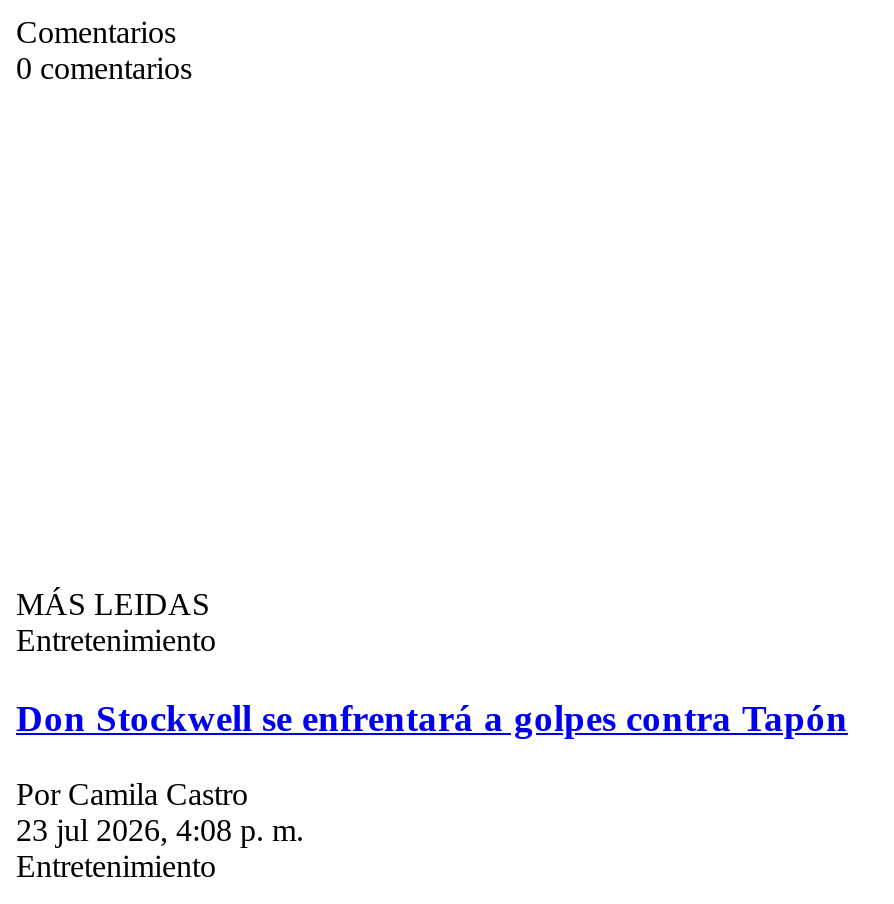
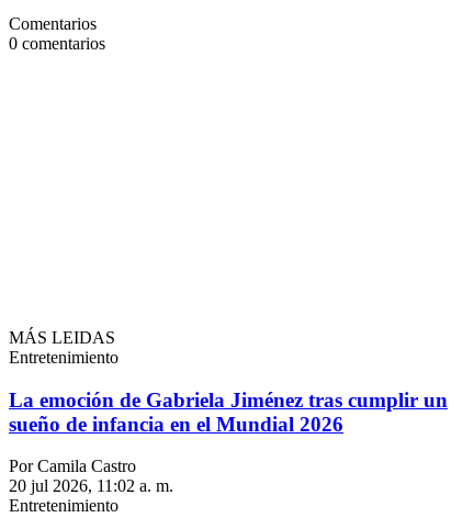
- Don Stockwell se enfrentará a golpes contra Tapón
+ La emoción de Gabriela Jiménez tras cumplir un
+ sueño de infancia en el Mundial 2026

- 23 jul 2026, 4:08 p. m.
+ 20 jul 2026, 11:02 a. m.
